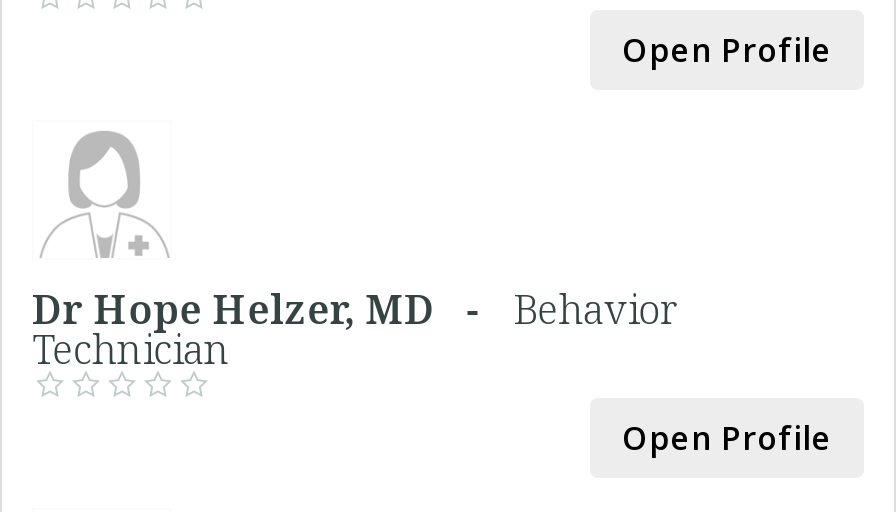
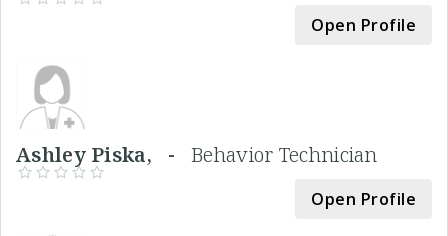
- Dr Hope Helzer, MD - Behavior
- Technician
+ Ashley Piska, - Behavior Technician
